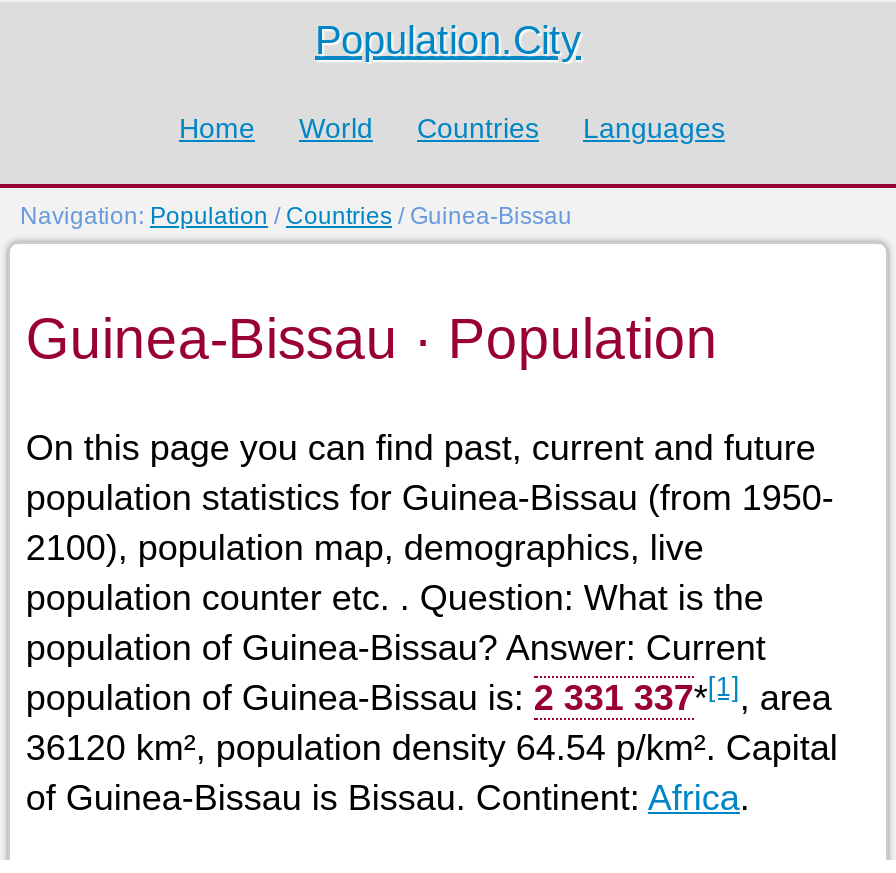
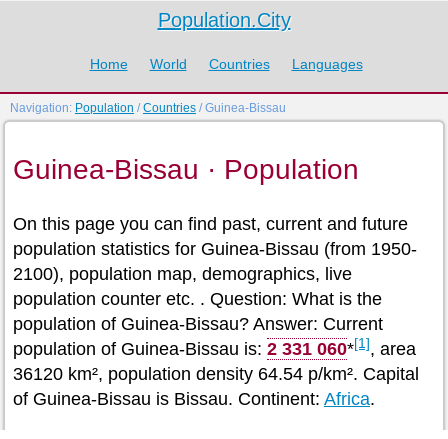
- population of Guinea-Bissau is: 2 331 337*[1], area
+ population of Guinea-Bissau is: 2 331 060*[1], area
